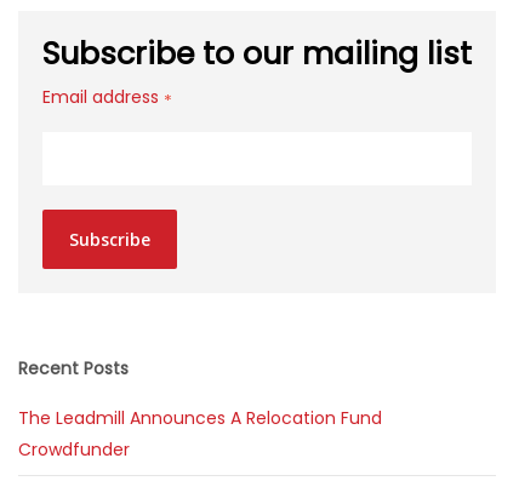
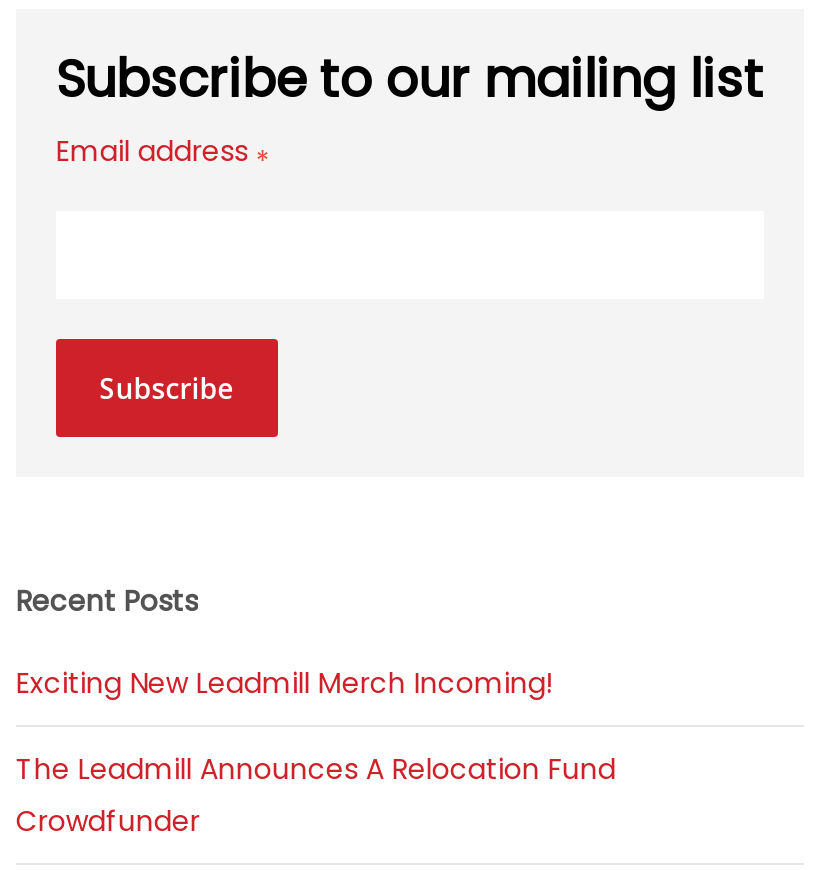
+ Exciting New Leadmill Merch Incoming!
